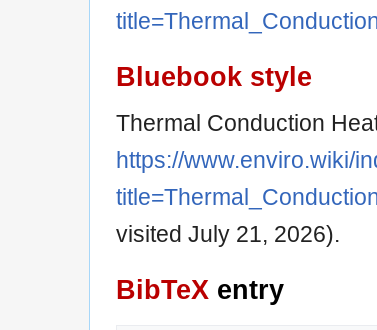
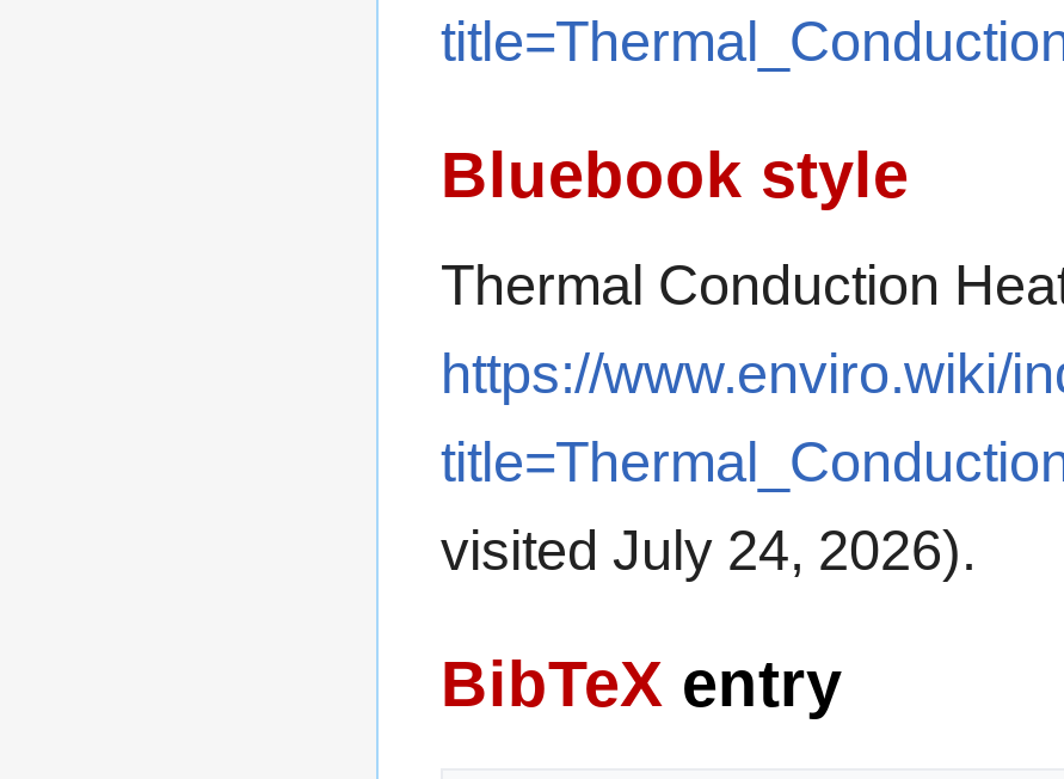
- visited July 21, 2026).
+ visited July 24, 2026).
